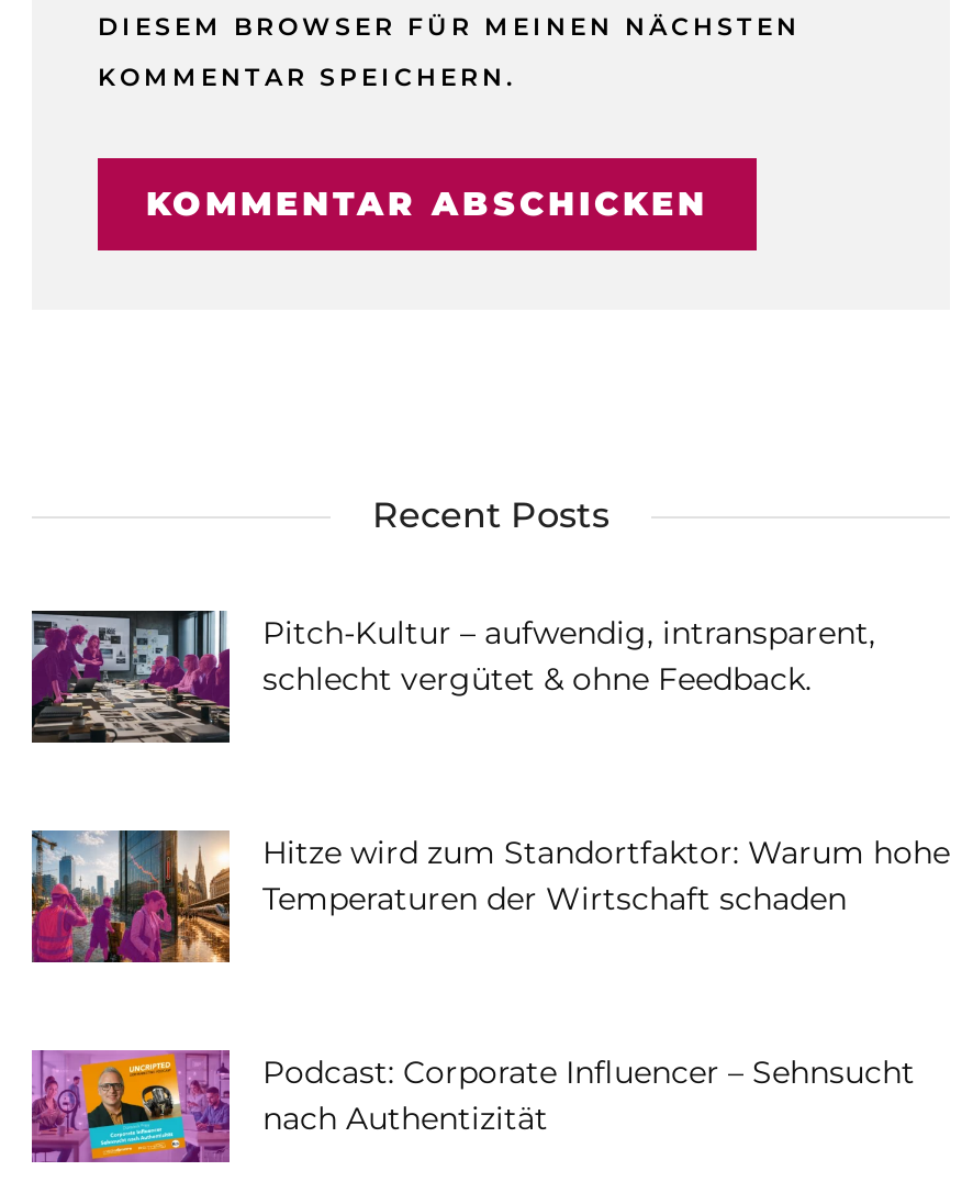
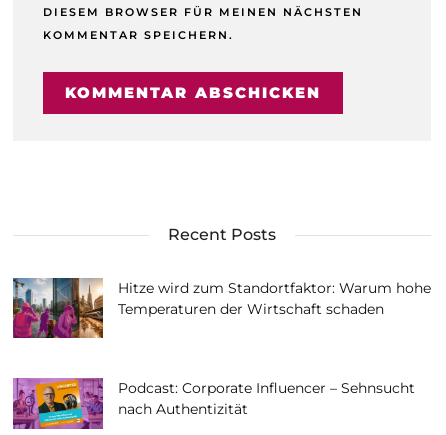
- [image]
- Pitch-Kultur – aufwendig, intransparent,
- schlecht vergütet & ohne Feedback.
